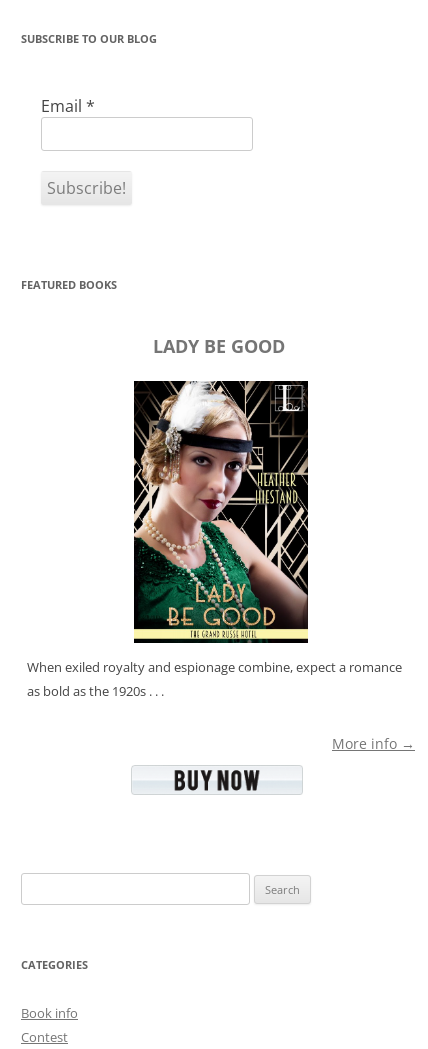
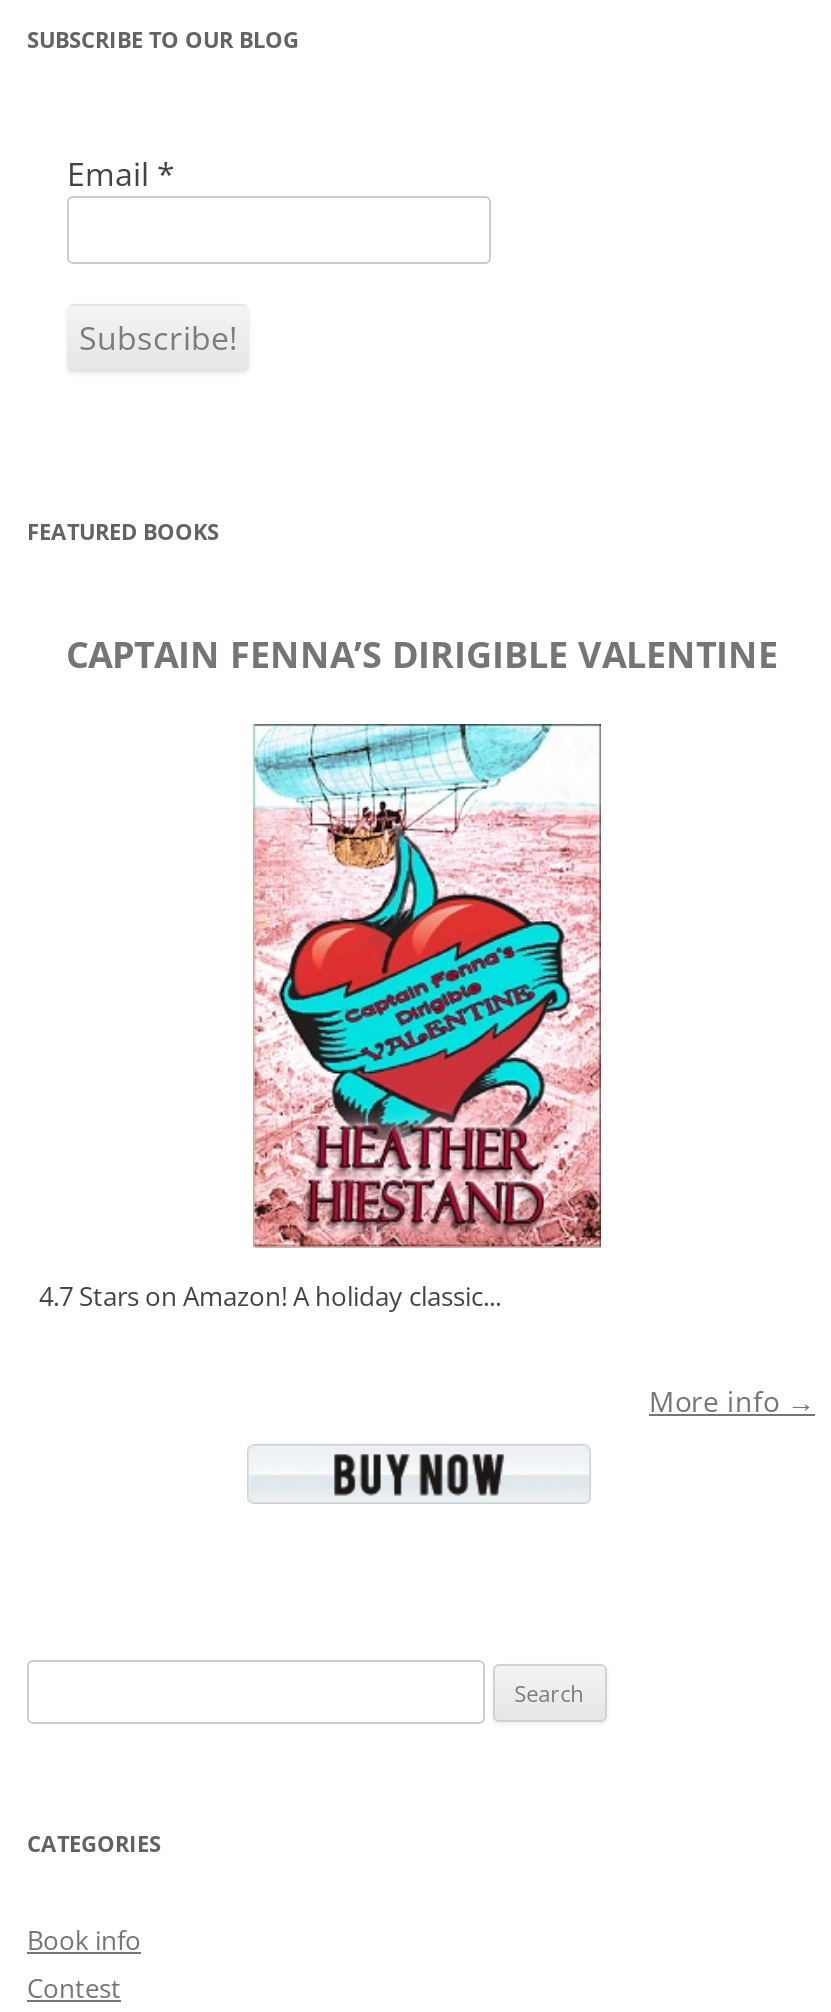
- LADY BE GOOD
+ CAPTAIN FENNA’S DIRIGIBLE VALENTINE

- [image]
- When exiled royalty and espionage combine, expect a romance
- as bold as the 1920s . . .
+ [image]
+ 4.7 Stars on Amazon! A holiday classic...
